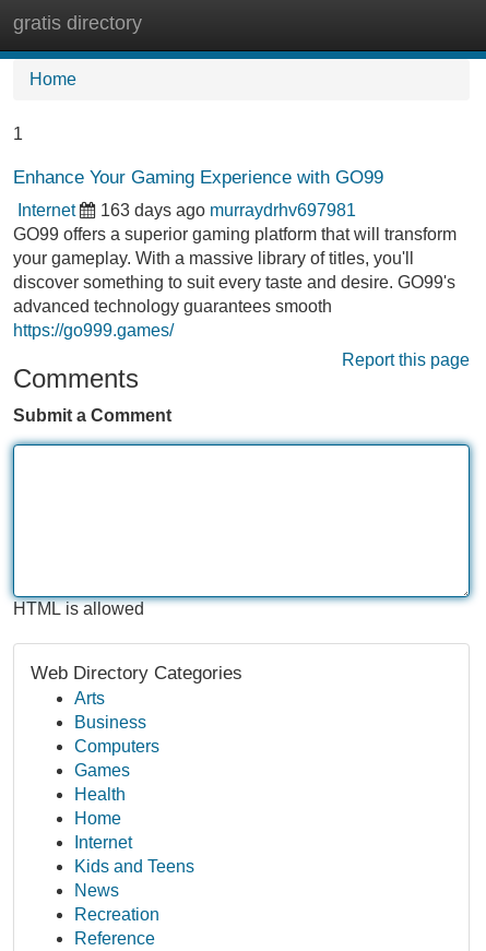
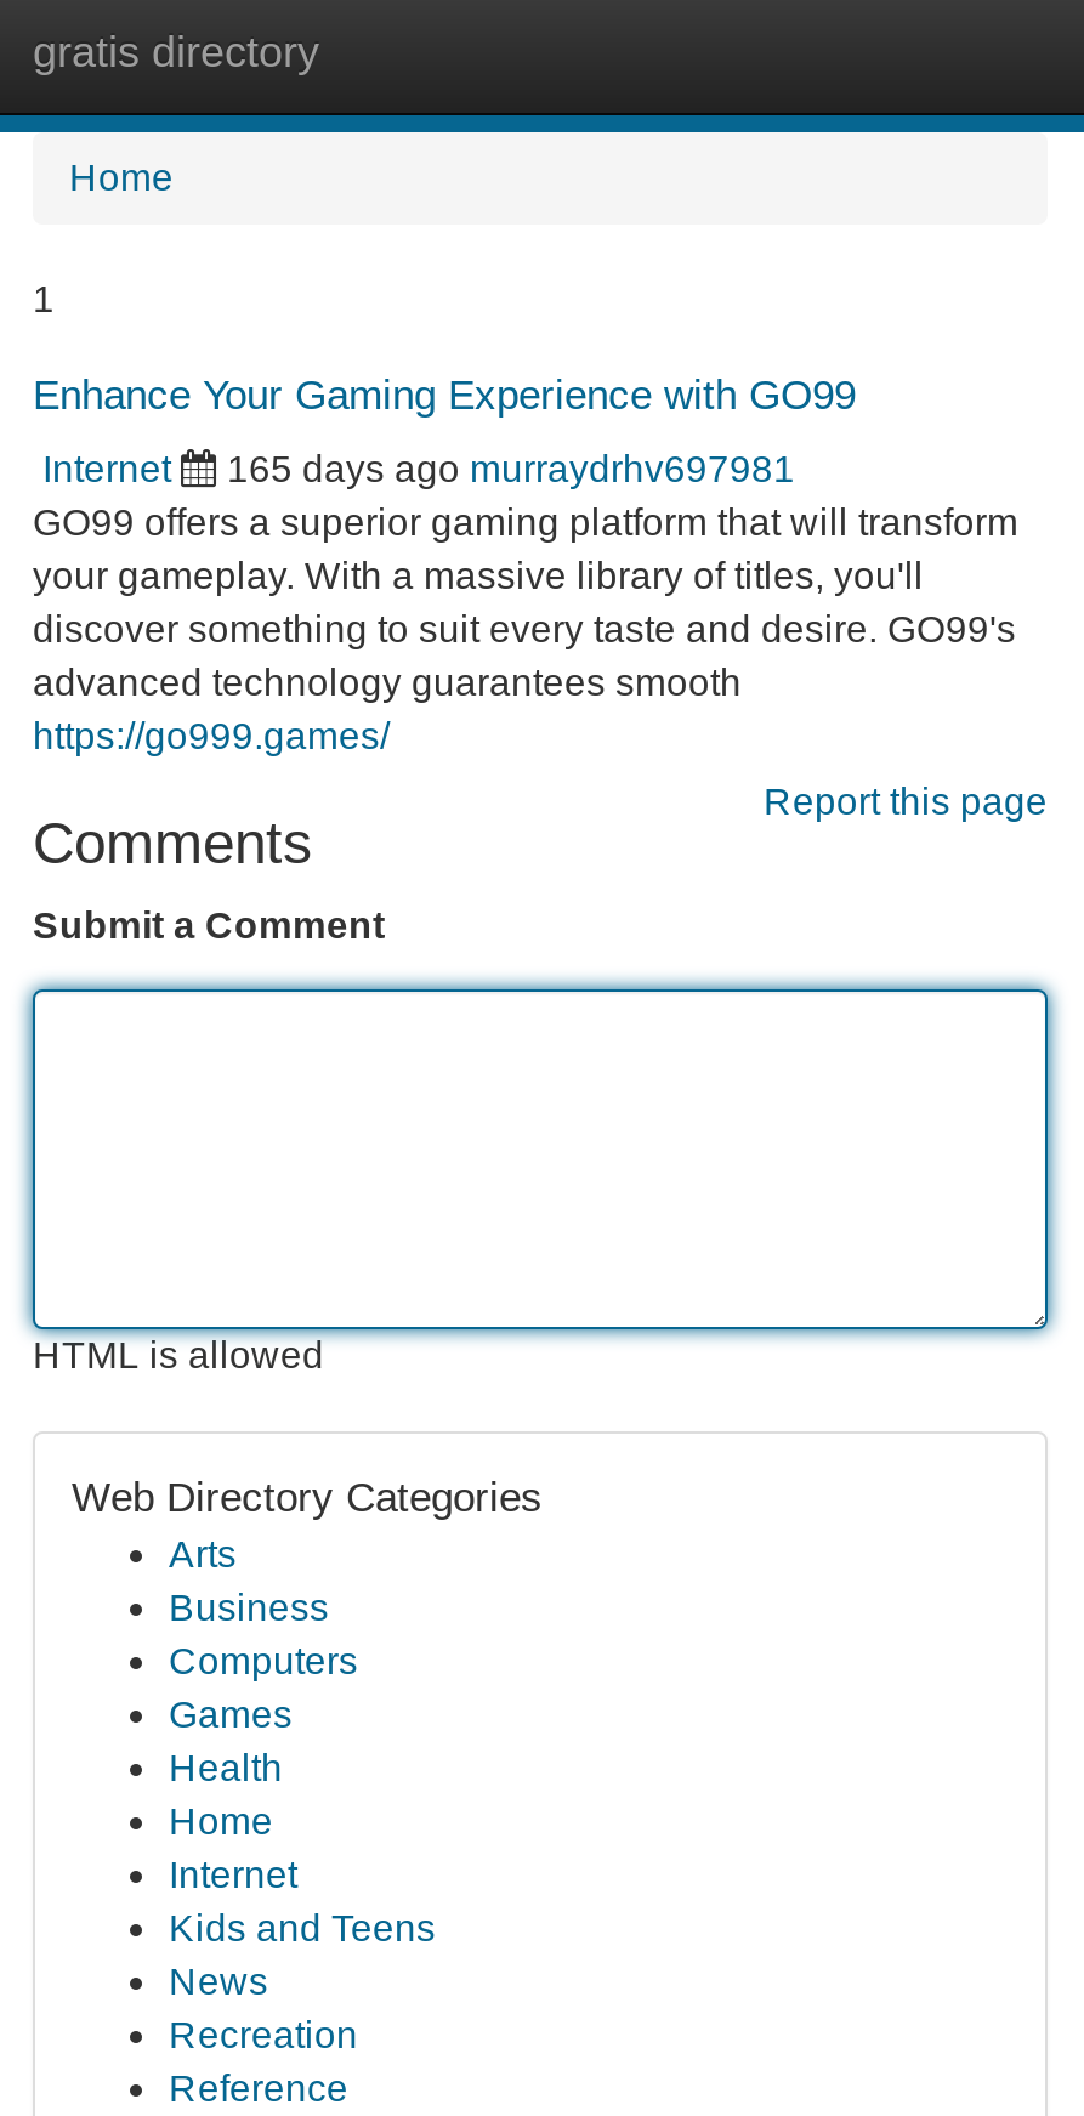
- 163 days ago murraydrhv697981
+ 165 days ago murraydrhv697981
